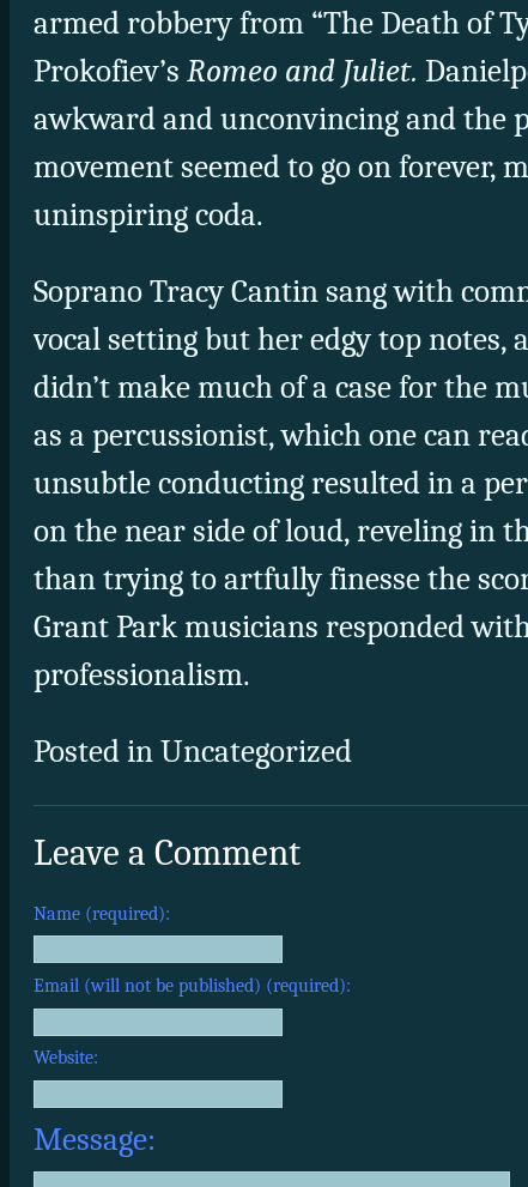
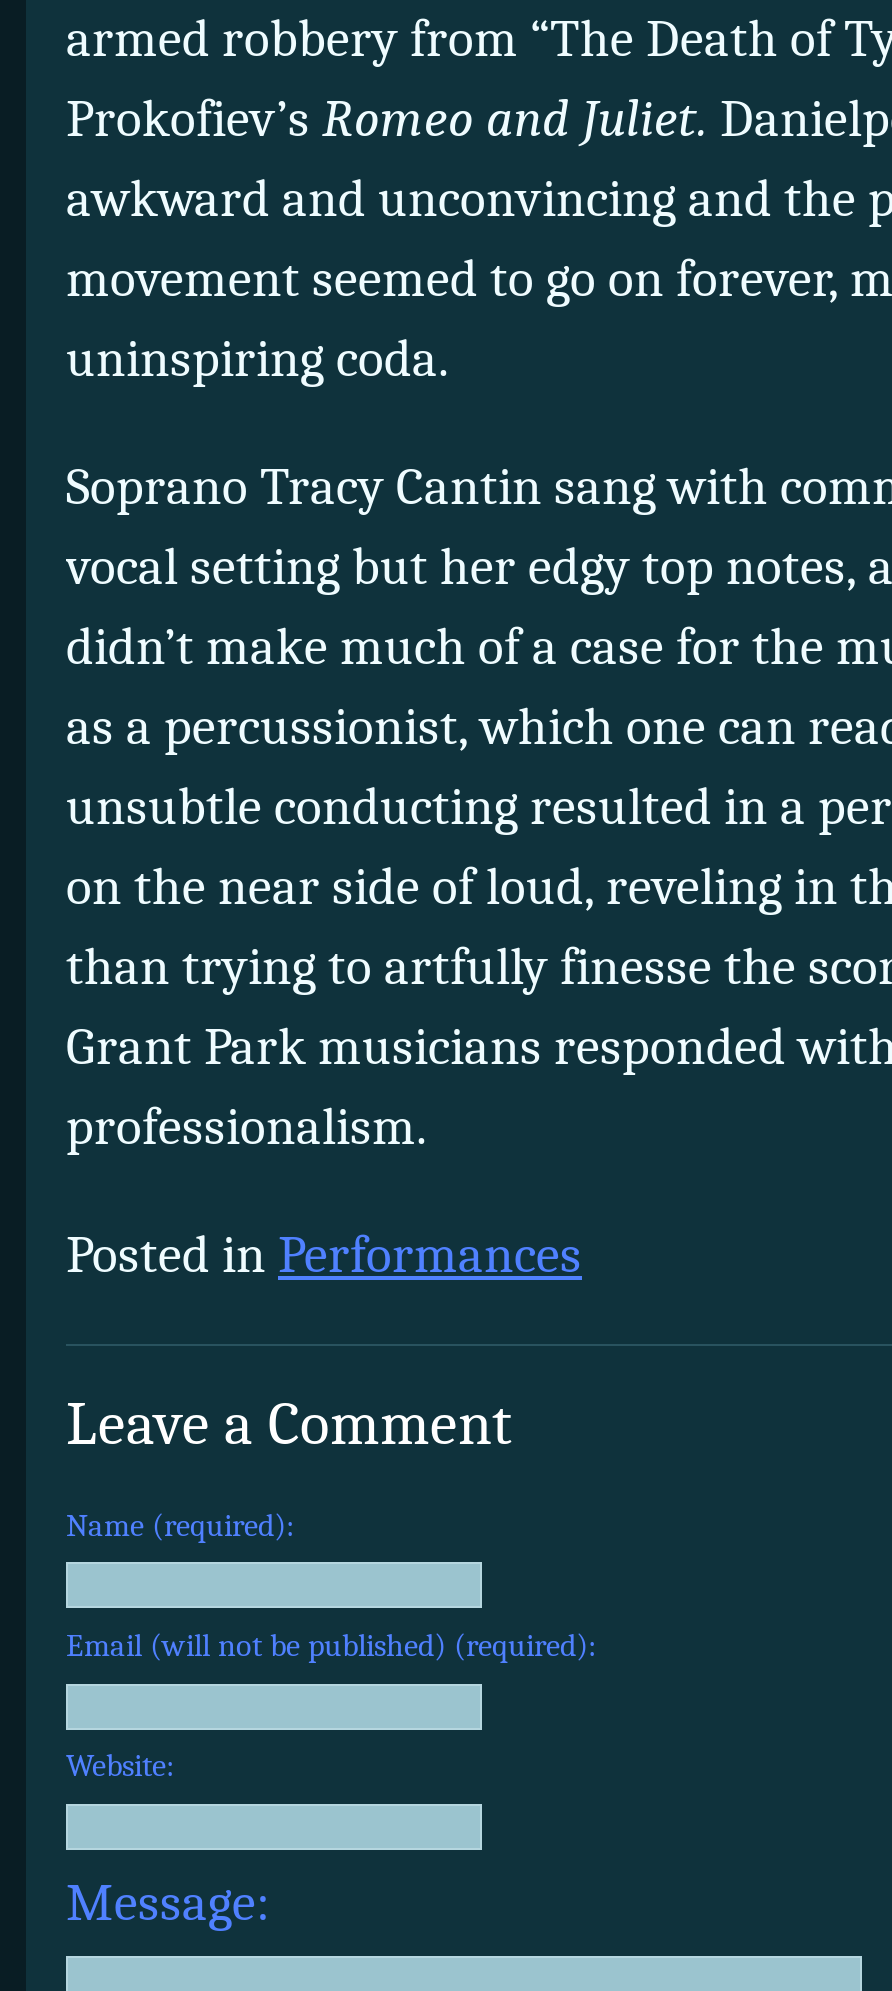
- Posted in Uncategorized
+ Posted in Performances
